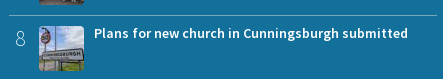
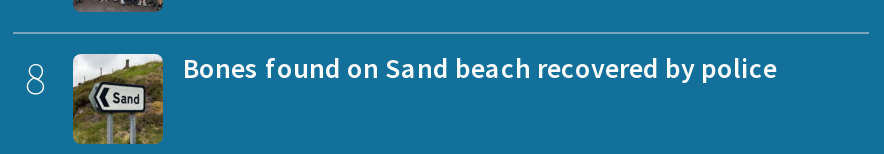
- [image]
- Plans for new church in Cunningsburgh submitted
+ [image]
+ Bones found on Sand beach recovered by police
